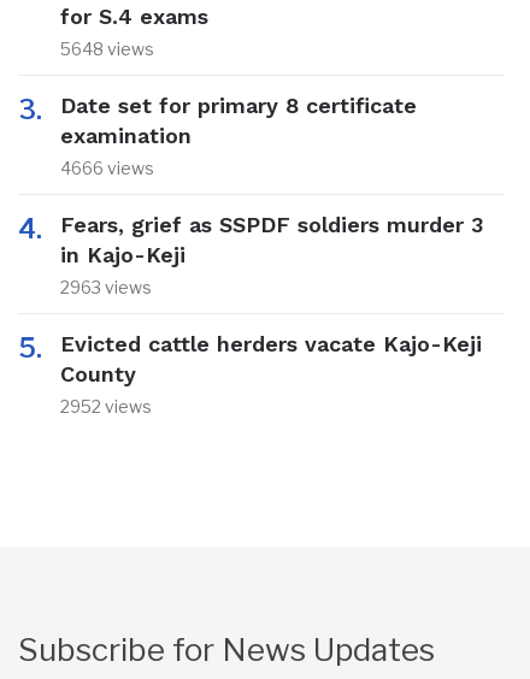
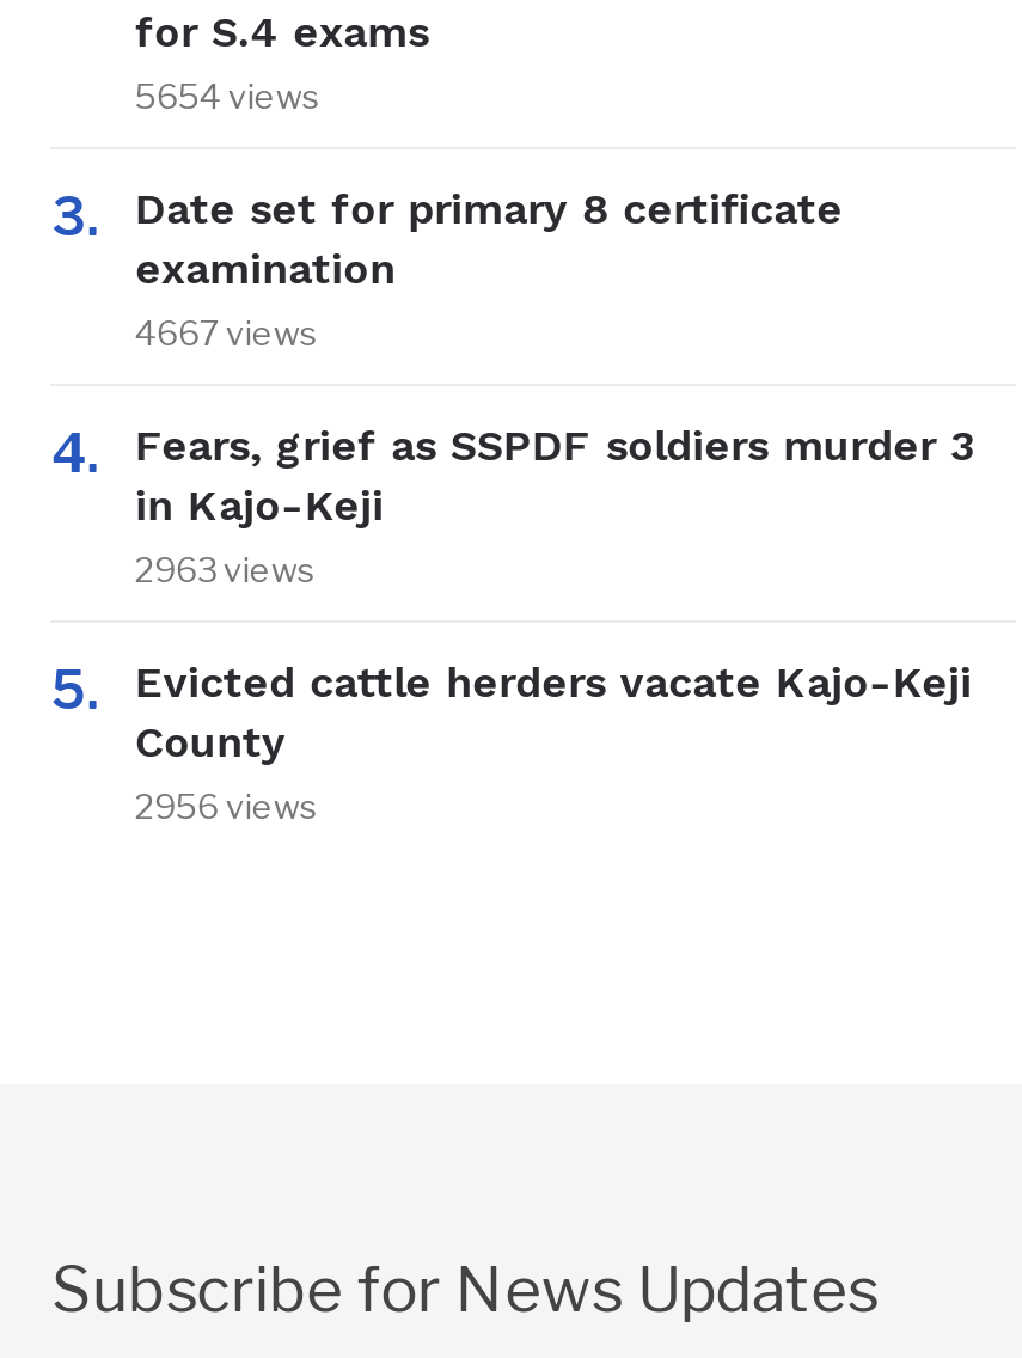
- 5648 views
+ 5654 views

- 4666 views
+ 4667 views

- 2952 views
+ 2956 views
